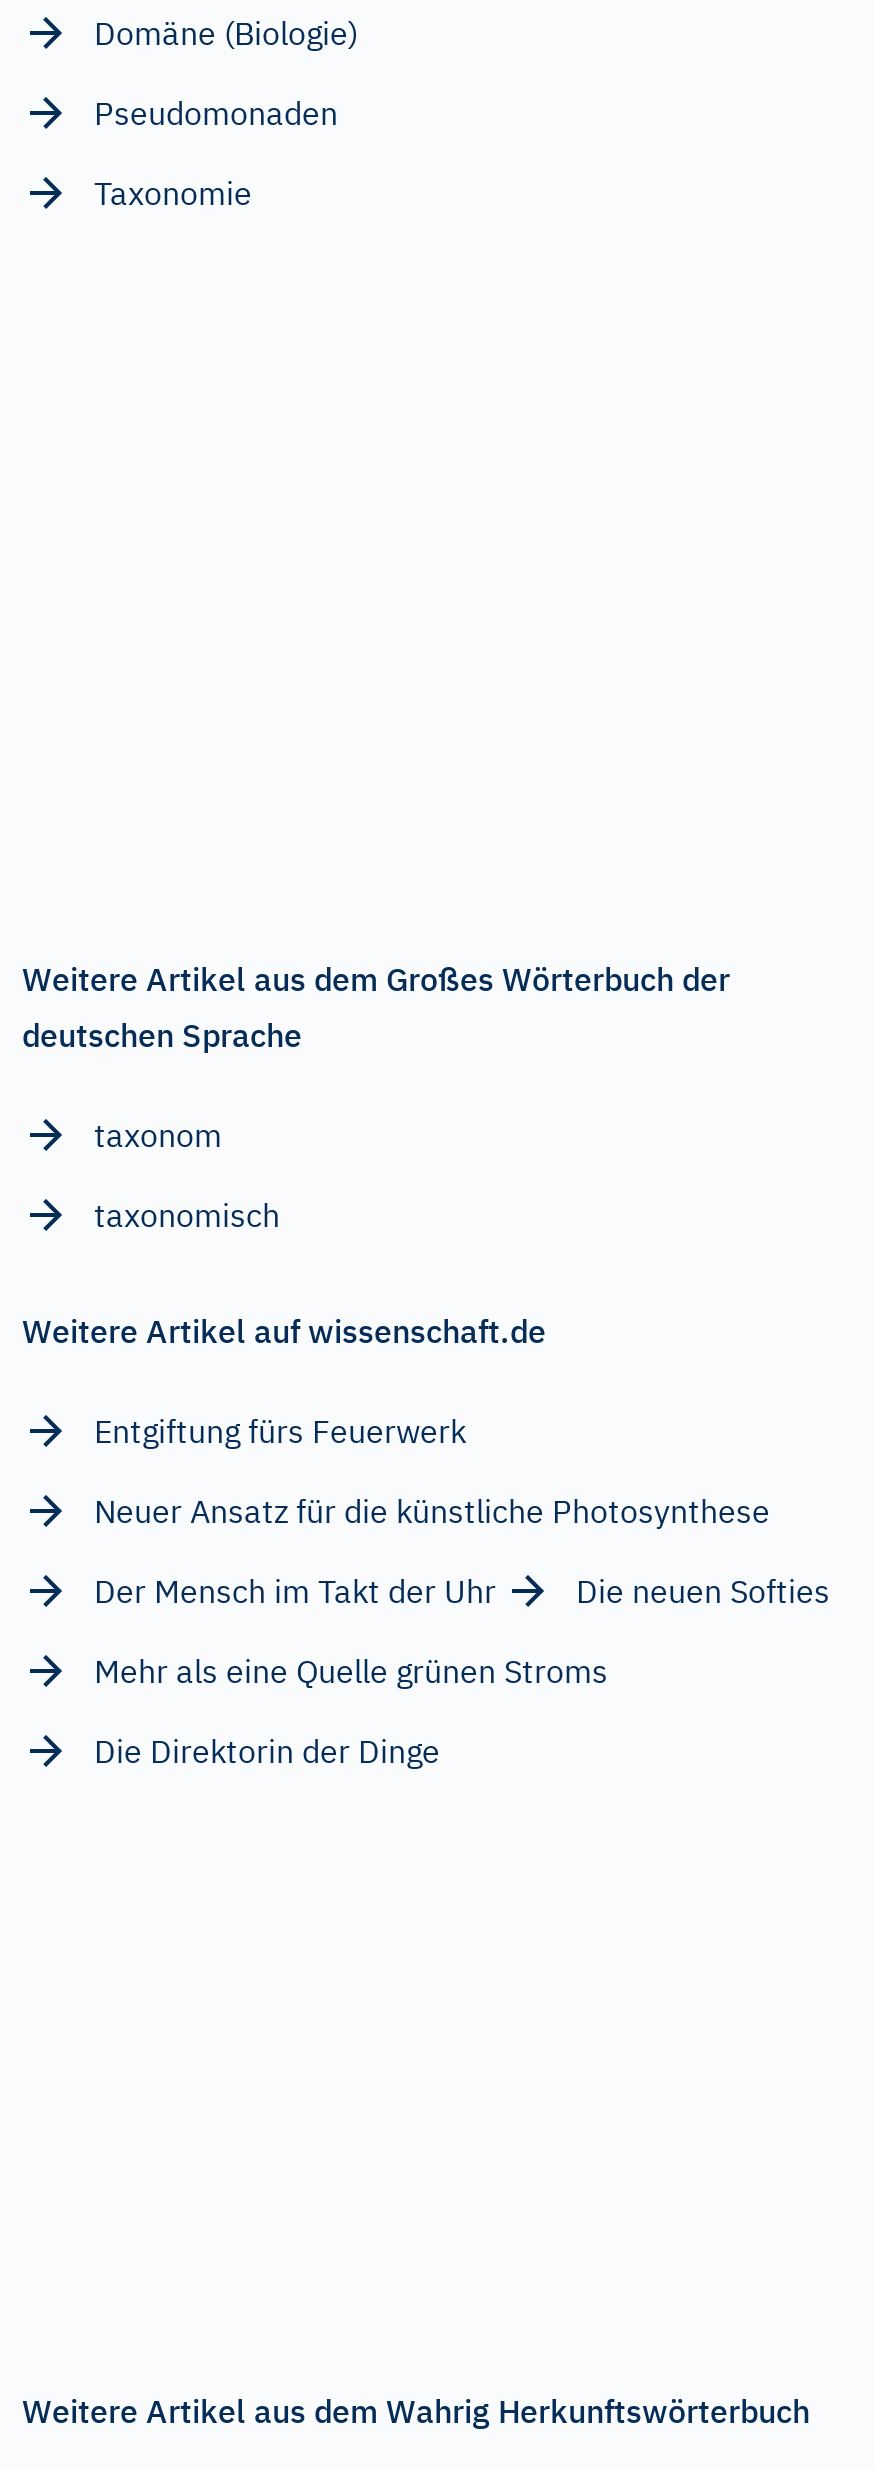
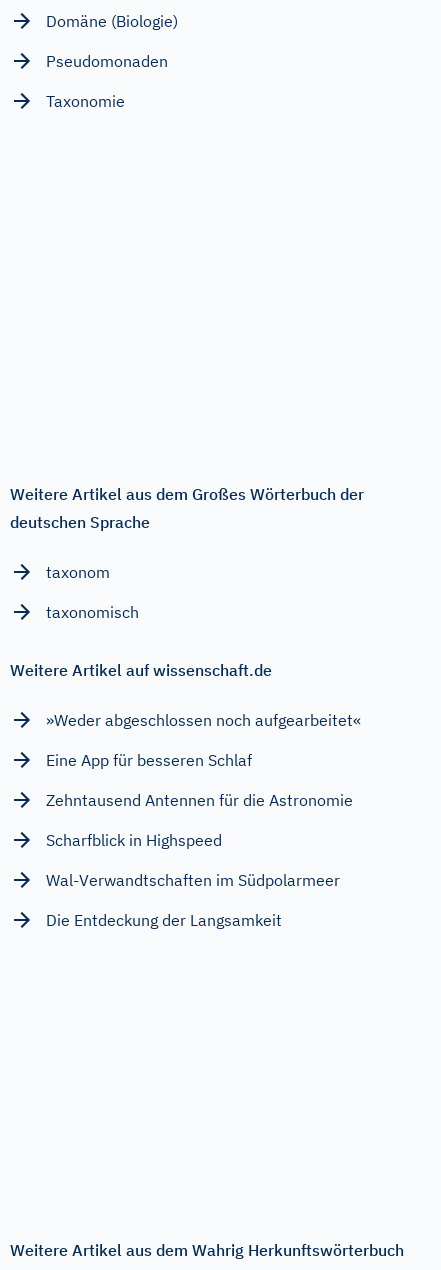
- Entgiftung fürs Feuerwerk
- Neuer Ansatz für die künstliche Photosynthese
- Der Mensch im Takt der Uhr
- Die neuen Softies
- Mehr als eine Quelle grünen Stroms
- Die Direktorin der Dinge
+ »Weder abgeschlossen noch aufgearbeitet«
+ Eine App für besseren Schlaf
+ Zehntausend Antennen für die Astronomie
+ Scharfblick in Highspeed
+ Wal-Verwandtschaften im Südpolarmeer
+ Die Entdeckung der Langsamkeit
